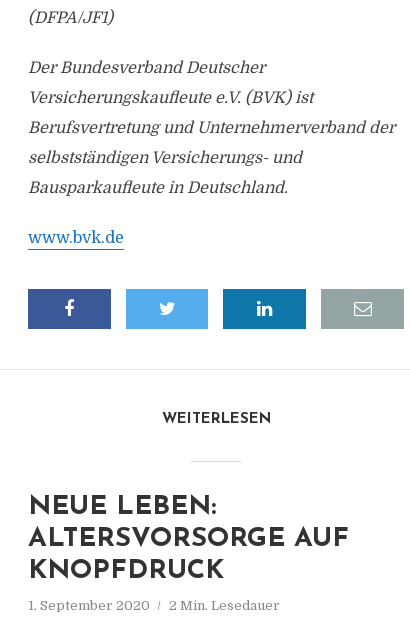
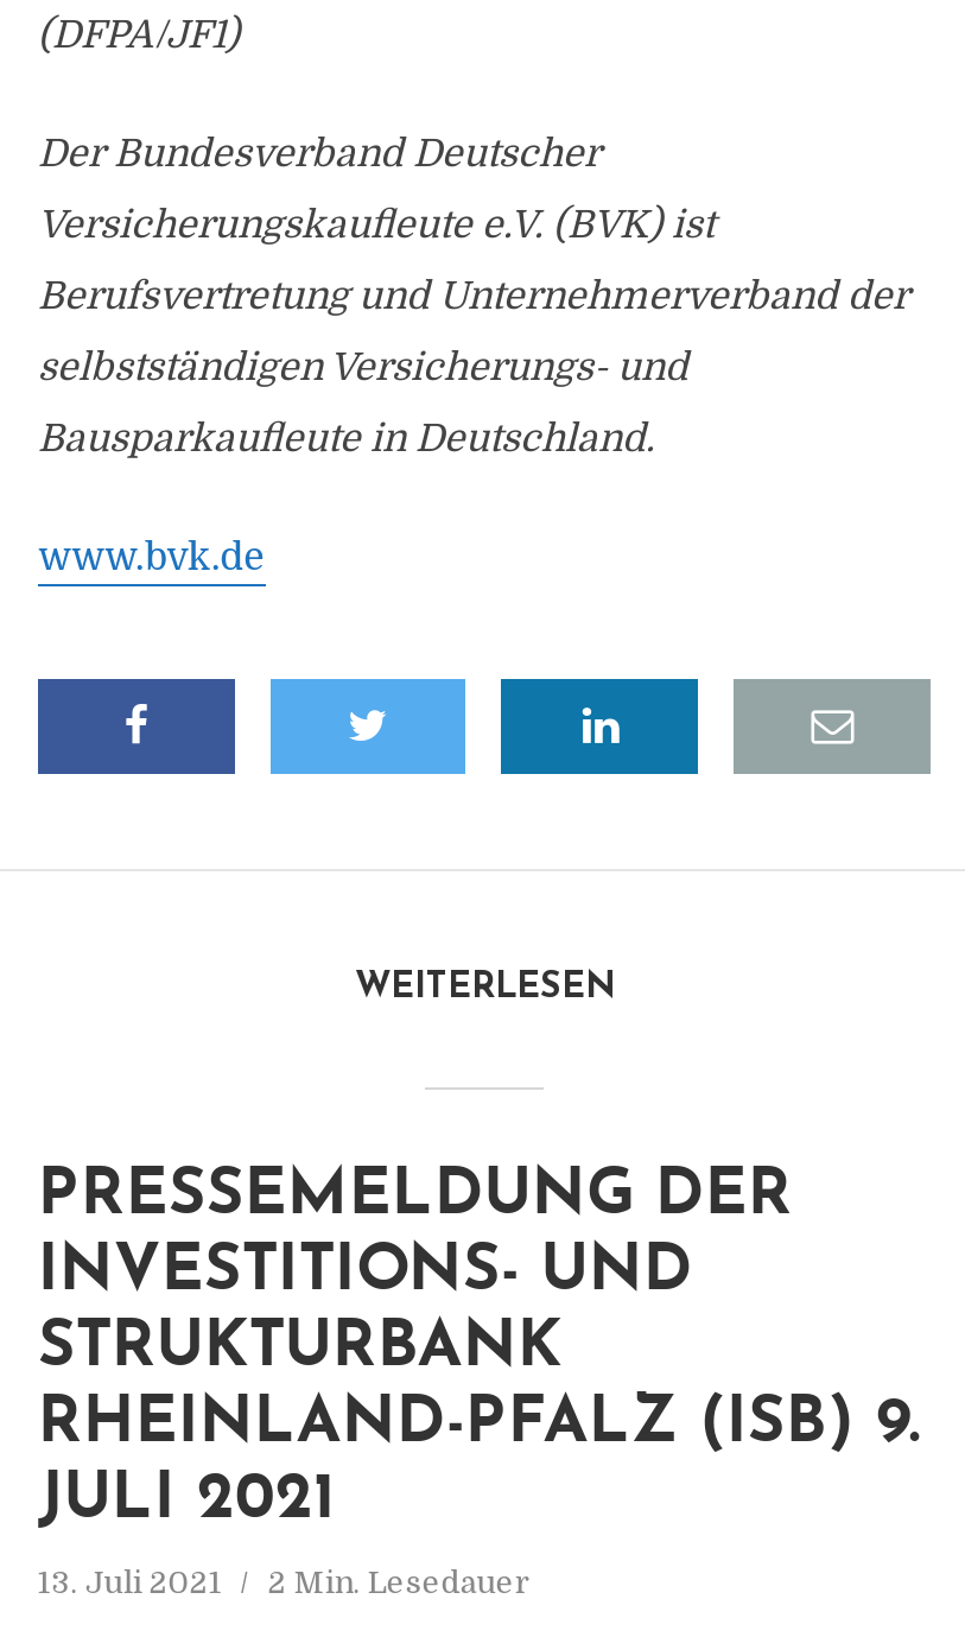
- NEUE LEBEN:
- ALTERSVORSORGE AUF
- KNOPFDRUCK
+ PRESSEMELDUNG DER
+ INVESTITIONS- UND
+ STRUKTURBANK
+ RHEINLAND-PFALZ (ISB) 9.
+ JULI 2021

- 1. September 2020 2 Min. Lesedauer
+ 13. Juli 2021 2 Min. Lesedauer
